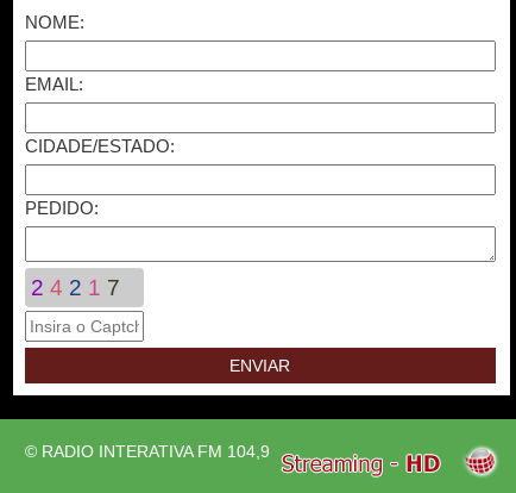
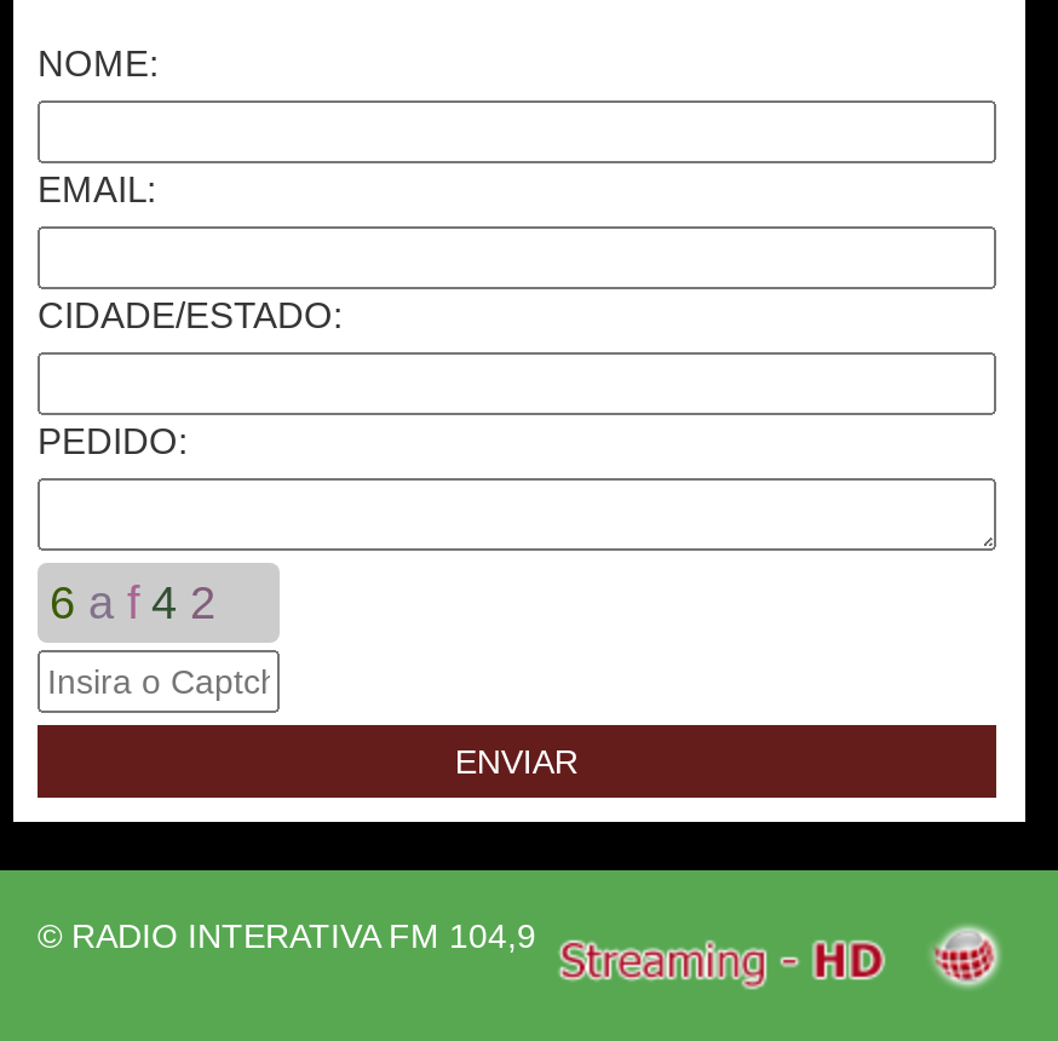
- 2 4 2 1 7
+ 6 a f 4 2
